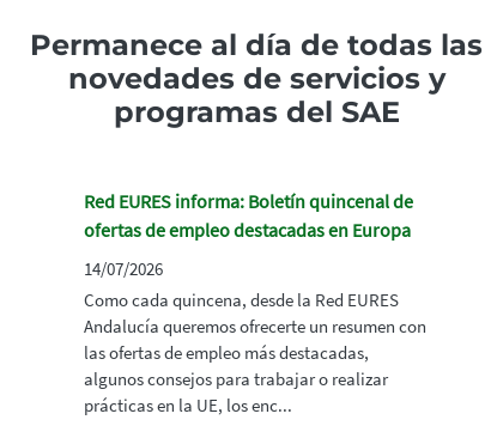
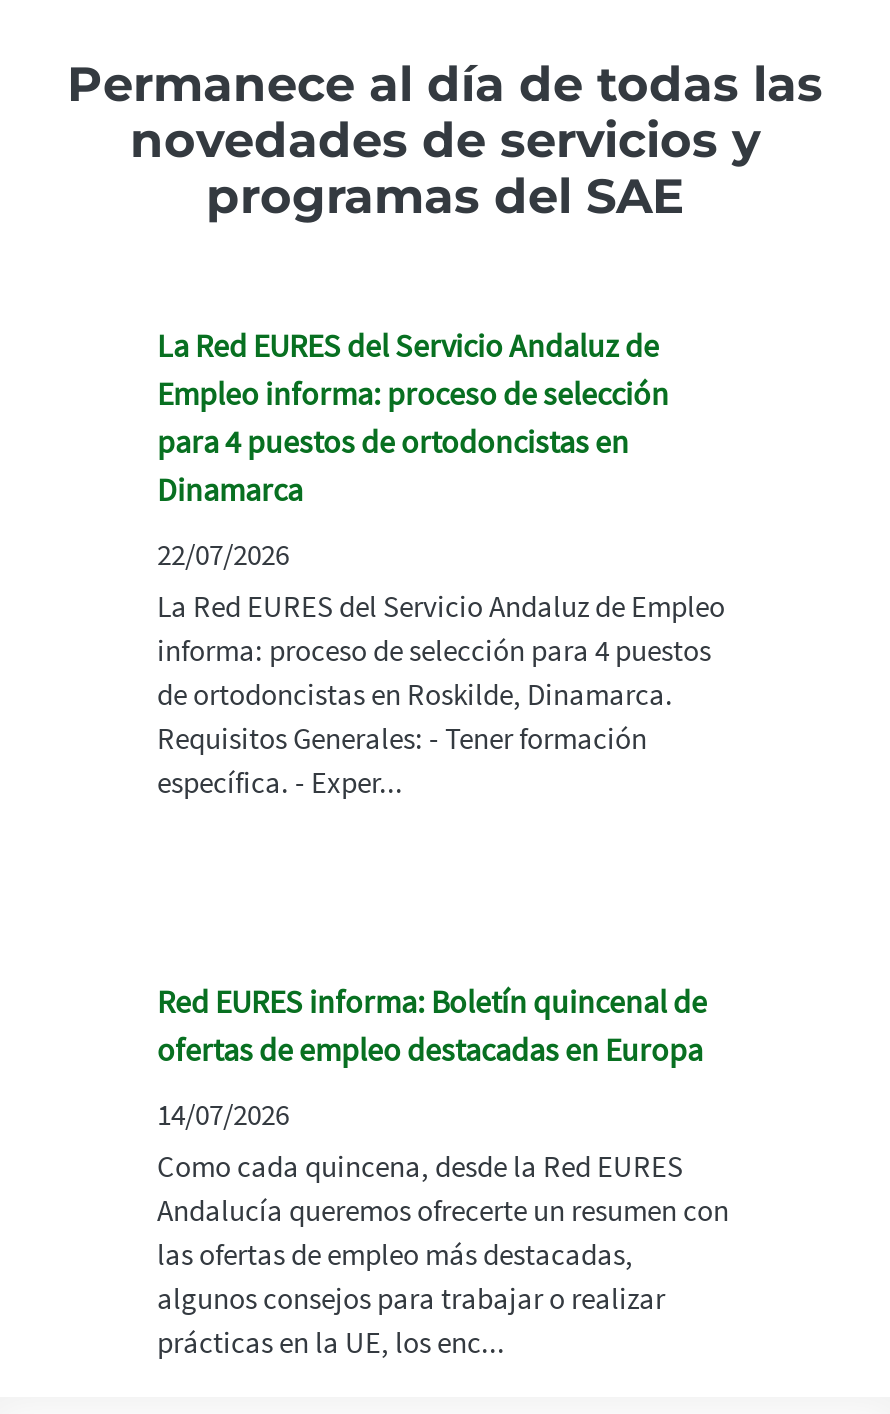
+ La Red EURES del Servicio Andaluz de
+ Empleo informa: proceso de selección
+ para 4 puestos de ortodoncistas en
+ Dinamarca
+ 22/07/2026
+ La Red EURES del Servicio Andaluz de Empleo
+ informa: proceso de selección para 4 puestos
+ de ortodoncistas en Roskilde, Dinamarca.
+ Requisitos Generales: - Tener formación
+ específica. - Exper...
